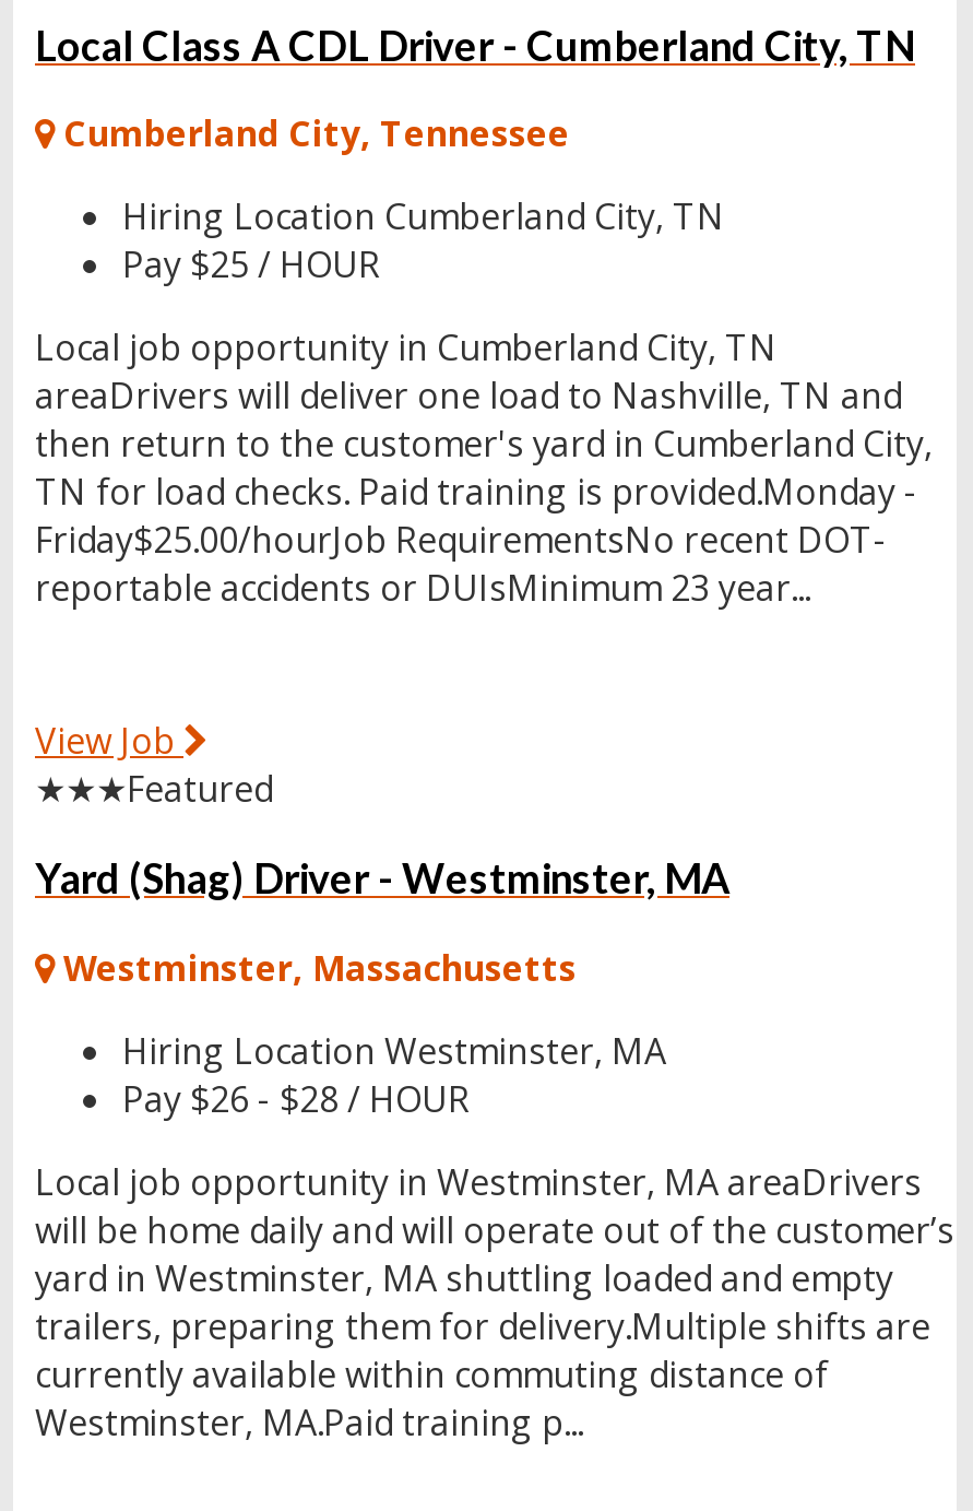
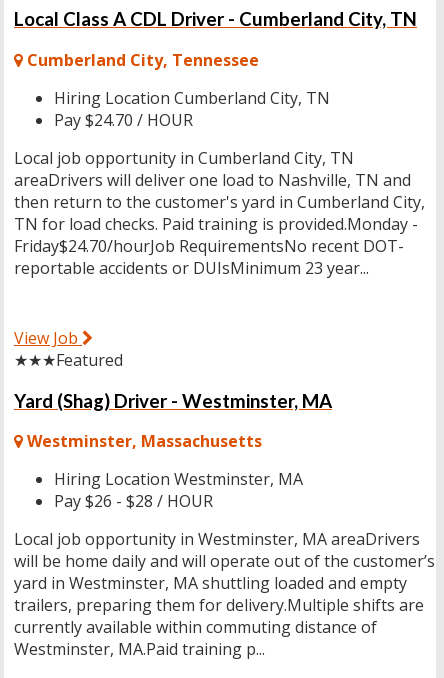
- Pay $25 / HOUR
+ Pay $24.70 / HOUR

- Friday$25.00/hourJob RequirementsNo recent DOT-
+ Friday$24.70/hourJob RequirementsNo recent DOT-
